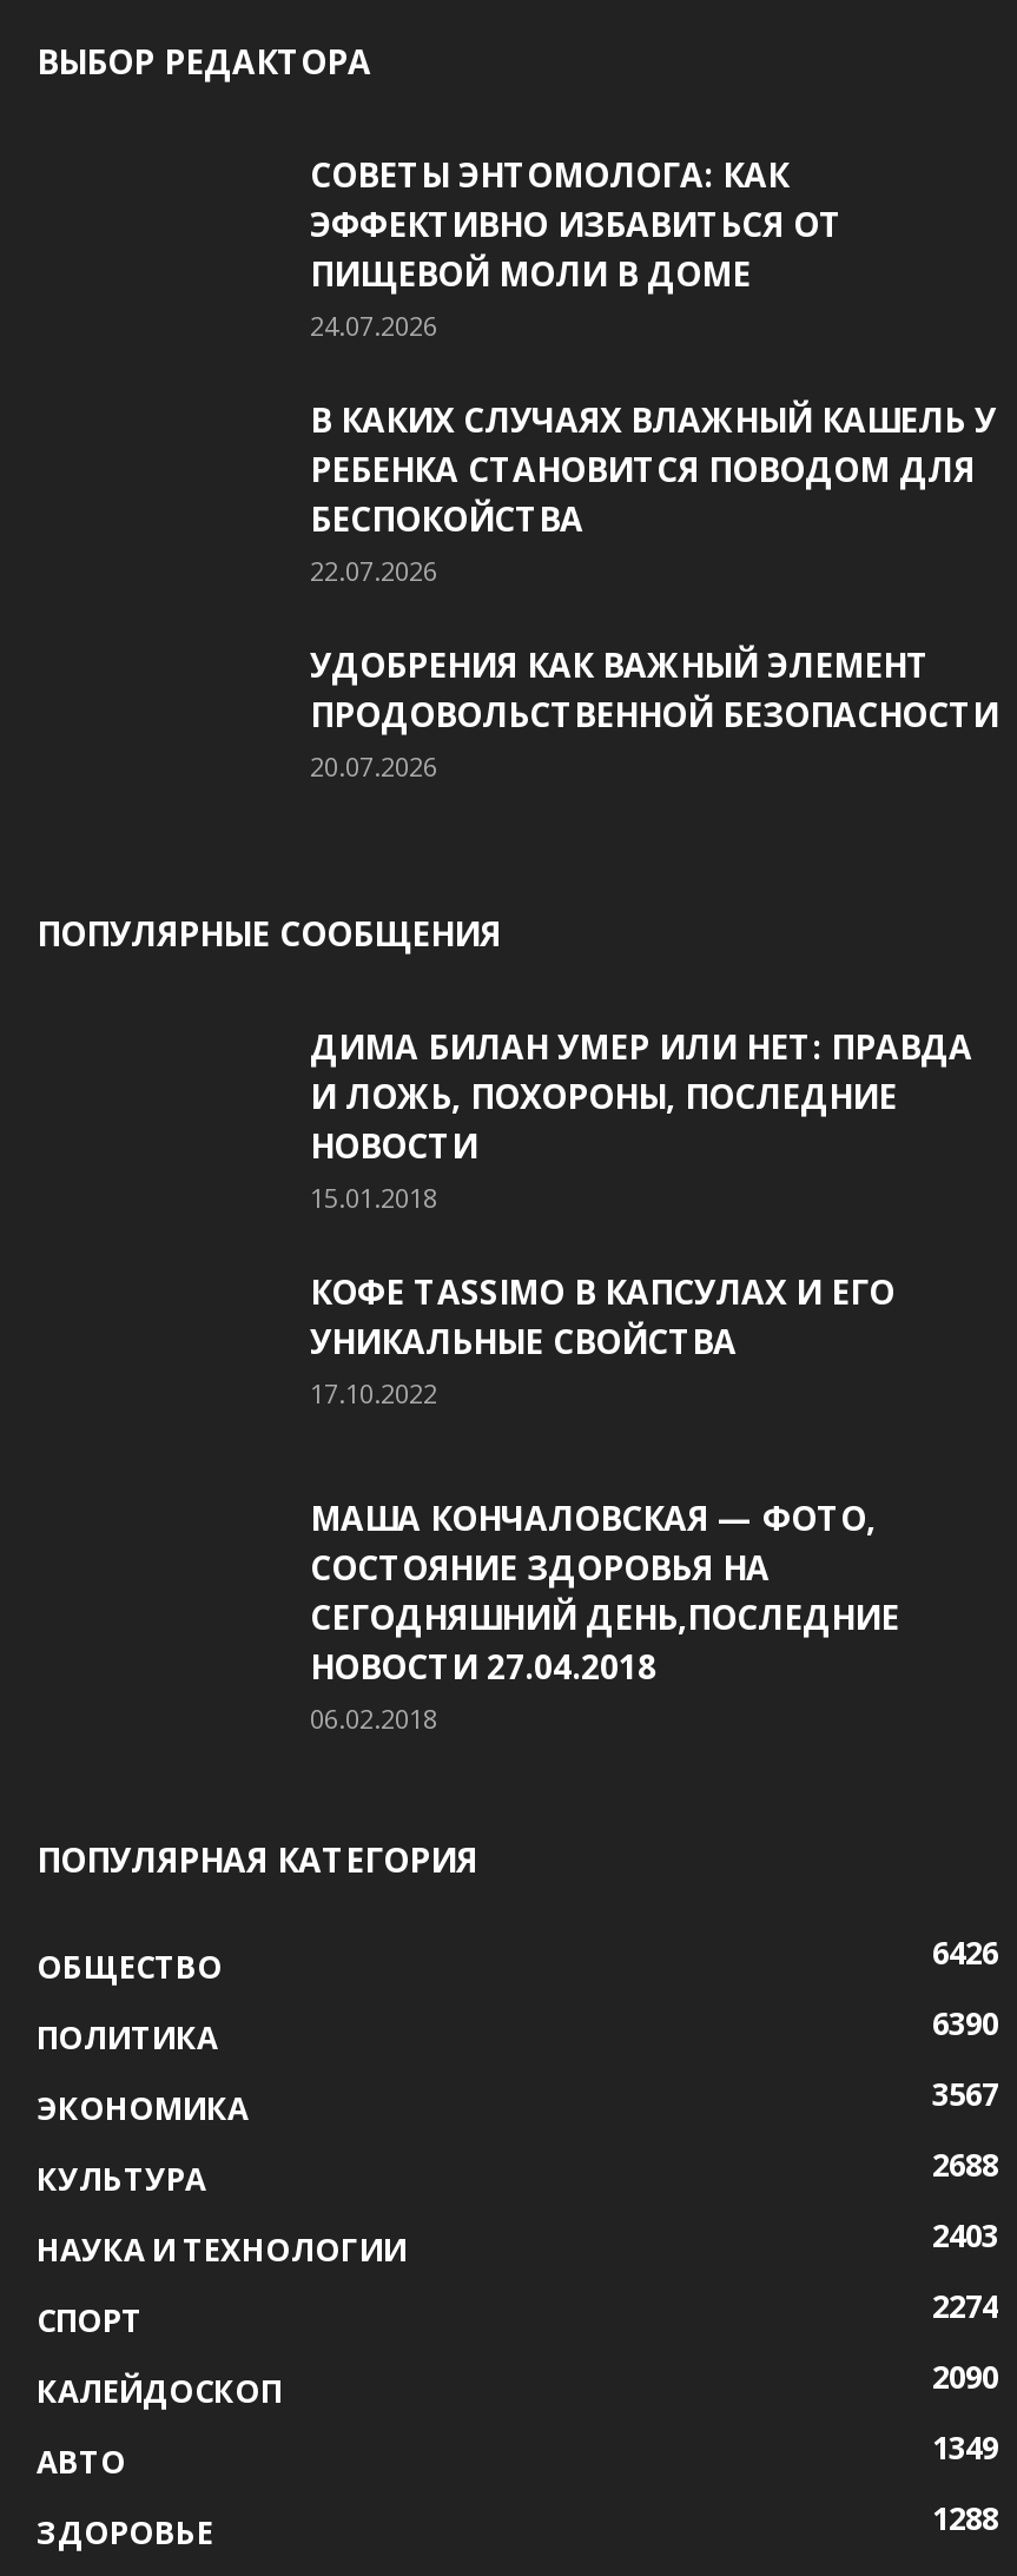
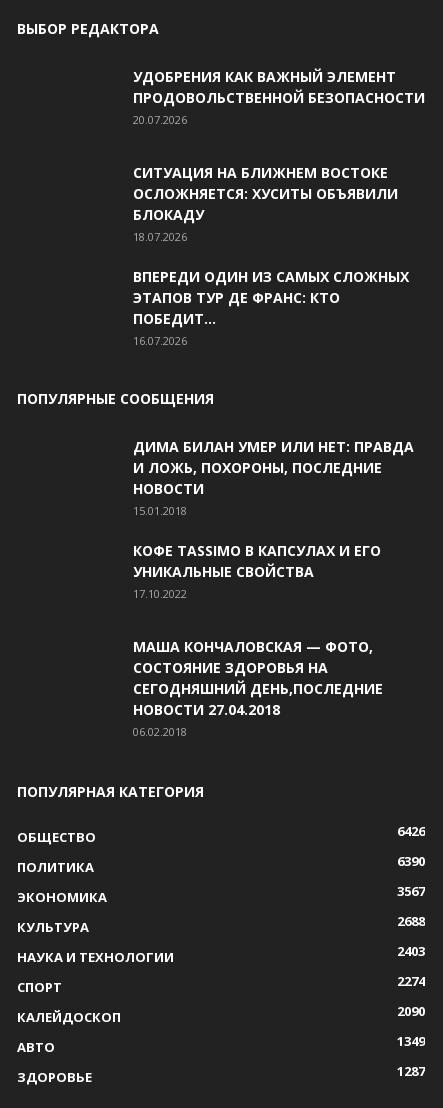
- СОВЕТЫ ЭНТОМОЛОГА: КАК
- ЭФФЕКТИВНО ИЗБАВИТЬСЯ ОТ
- ПИЩЕВОЙ МОЛИ В ДОМЕ
- 24.07.2026
- В КАКИХ СЛУЧАЯХ ВЛАЖНЫЙ КАШЕЛЬ У
- РЕБЕНКА СТАНОВИТСЯ ПОВОДОМ ДЛЯ
- БЕСПОКОЙСТВА
- 22.07.2026

moved up: УДОБРЕНИЯ КАК ВАЖНЫЙ ЭЛЕМЕНТ | ПРОДОВОЛЬСТВЕННОЙ БЕЗОПАСНОСТИ | 20.07.2026

+ СИТУАЦИЯ НА БЛИЖНЕМ ВОСТОКЕ
+ ОСЛОЖНЯЕТСЯ: ХУСИТЫ ОБЪЯВИЛИ
+ БЛОКАДУ
+ 18.07.2026
+ ВПЕРЕДИ ОДИН ИЗ САМЫХ СЛОЖНЫХ
+ ЭТАПОВ ТУР ДЕ ФРАНС: КТО
+ ПОБЕДИТ...
+ 16.07.2026

- 1288
+ 1287
